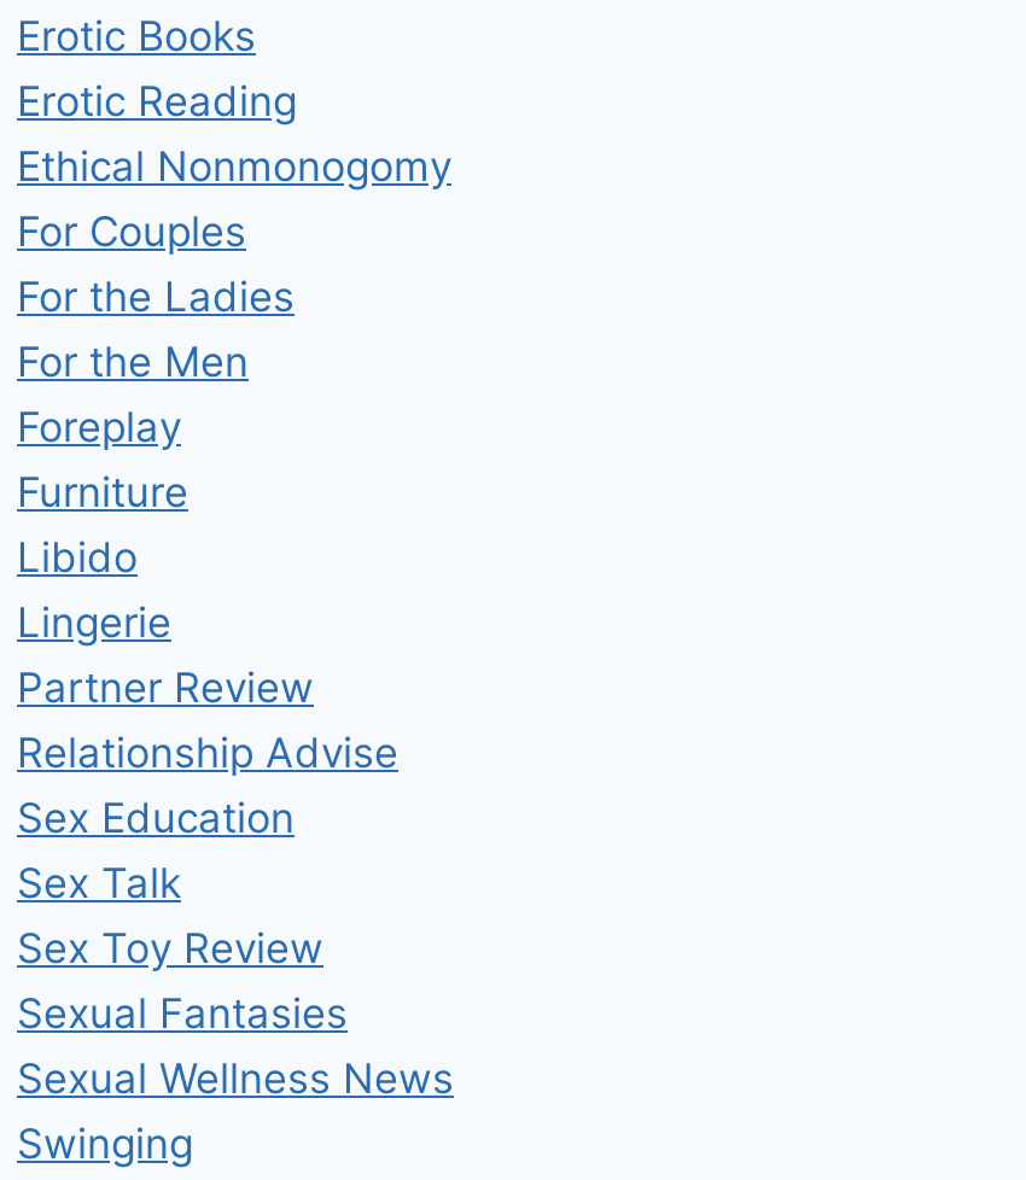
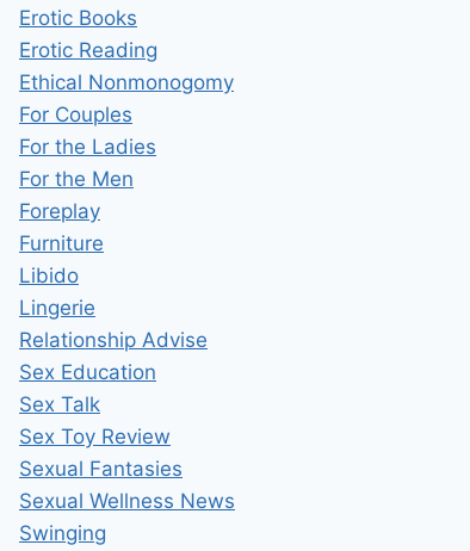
- Partner Review
